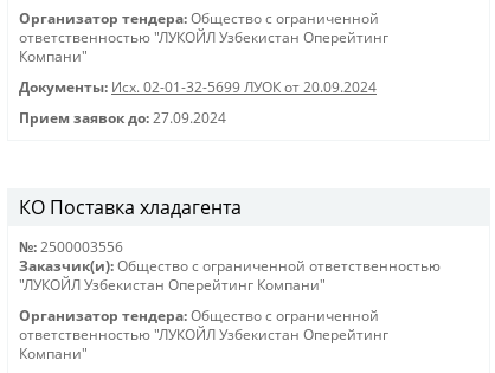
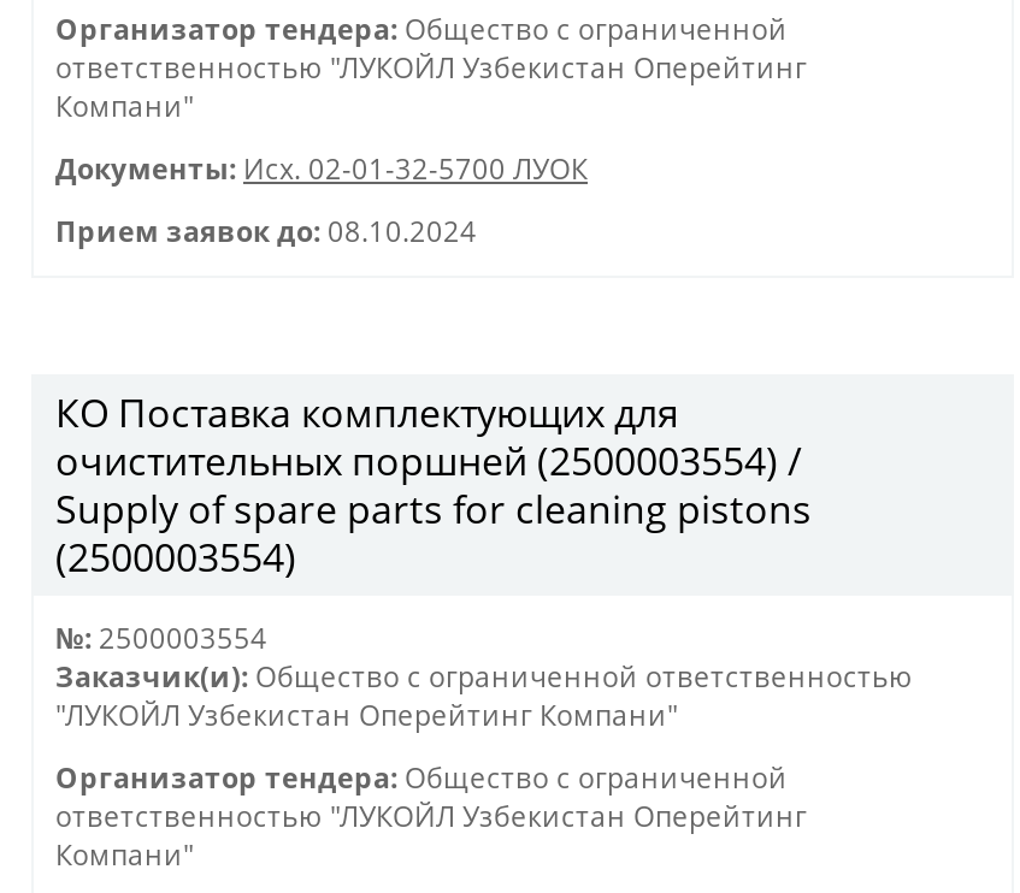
- Документы: Исх. 02-01-32-5699 ЛУОК от 20.09.2024
+ Документы: Исх. 02-01-32-5700 ЛУОК

- Прием заявок до: 27.09.2024
+ Прием заявок до: 08.10.2024

- КО Поставка хладагента
+ КО Поставка комплектующих для
+ очистительных поршней (2500003554) /
+ Supply of spare parts for cleaning pistons
+ (2500003554)

- №: 2500003556
+ №: 2500003554
